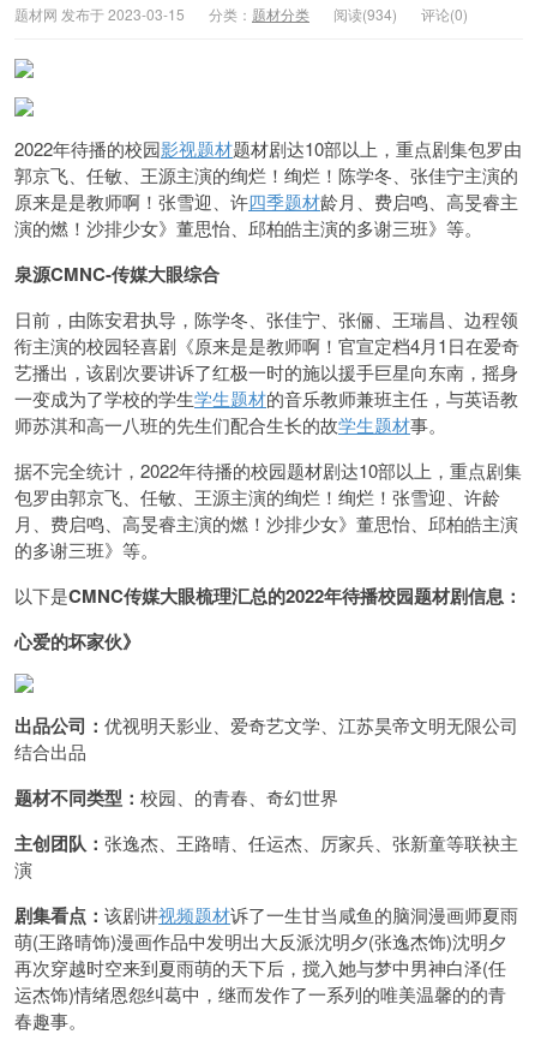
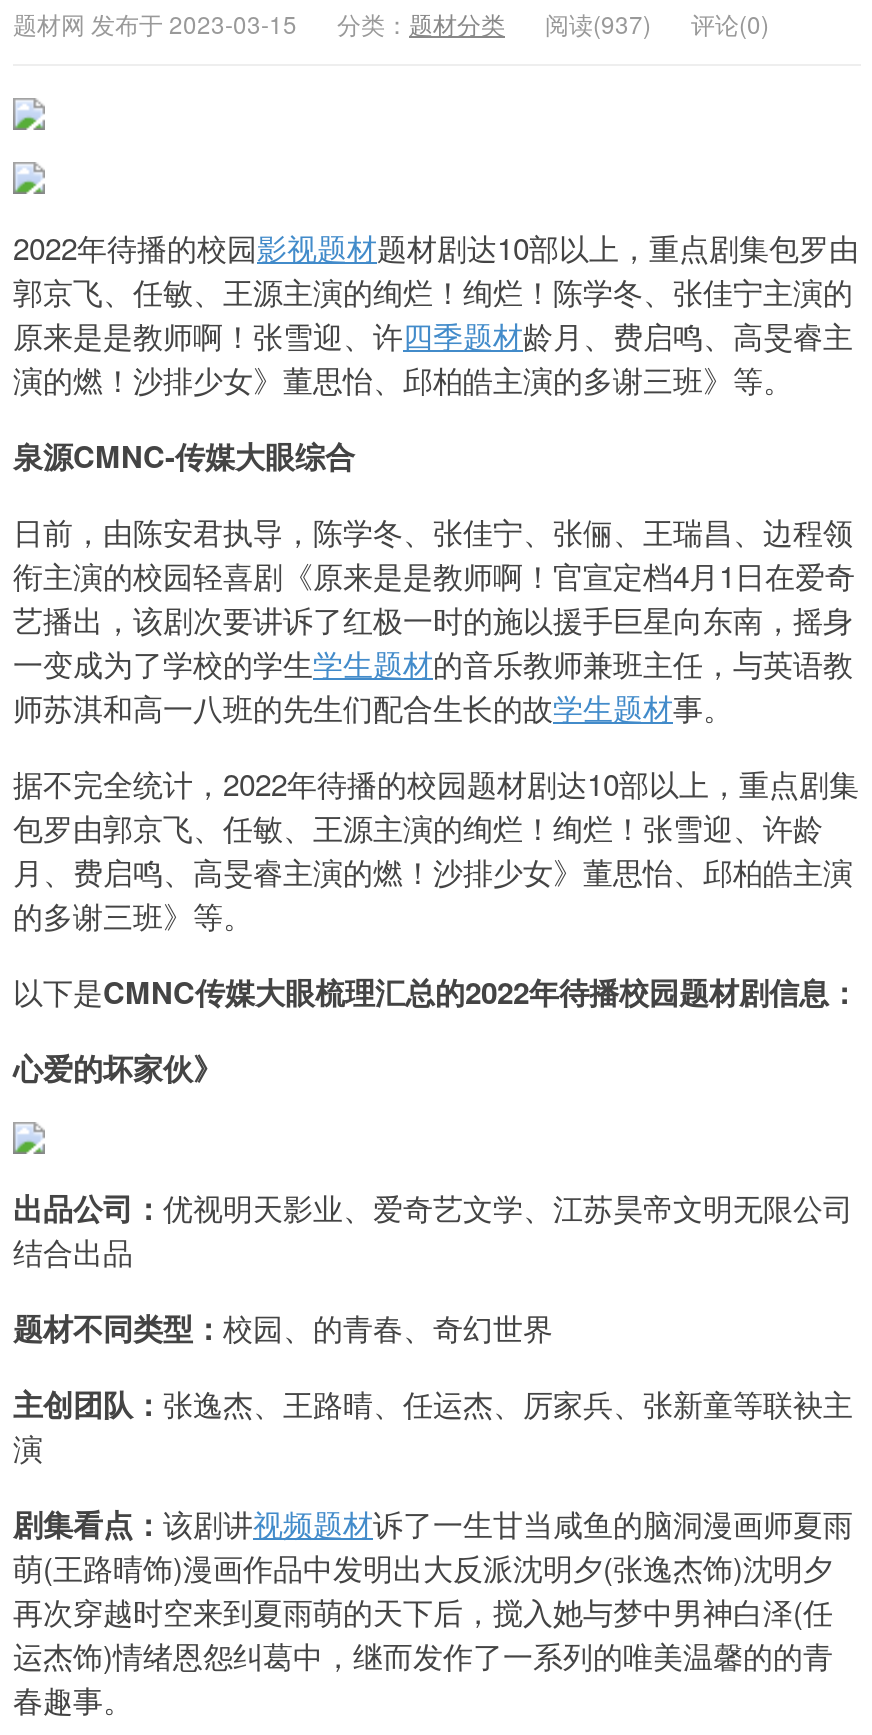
- 题材网 发布于 2023-03-15 分类：题材分类 阅读(934) 评论(0)
+ 题材网 发布于 2023-03-15 分类：题材分类 阅读(937) 评论(0)
